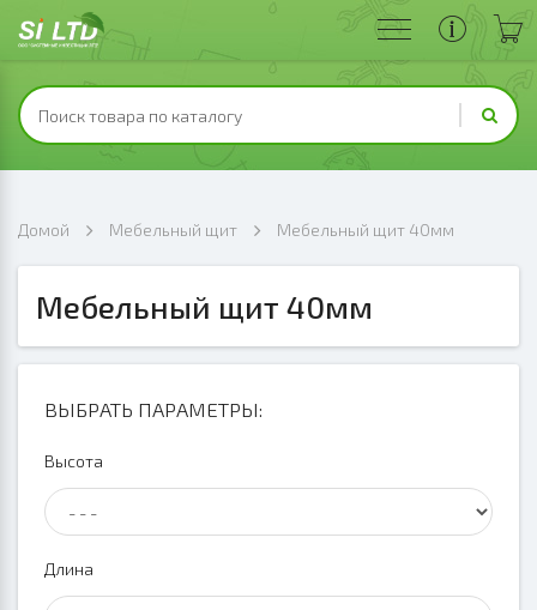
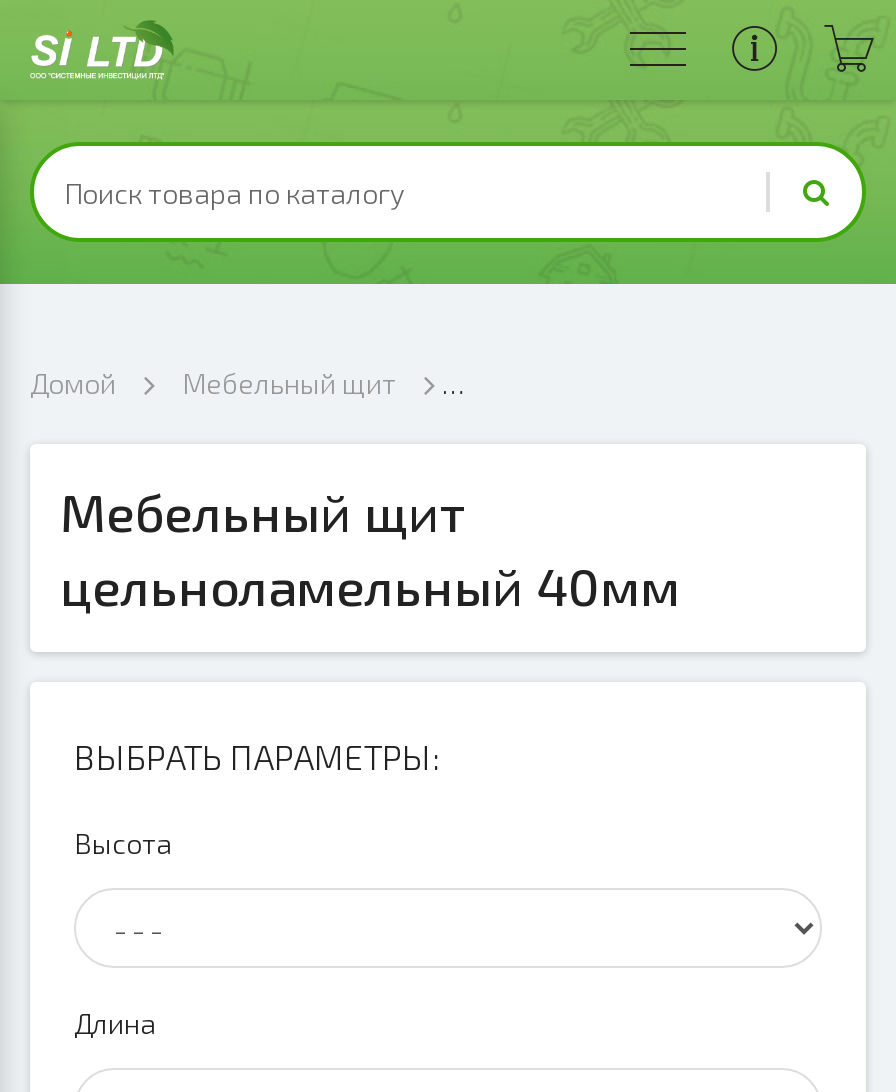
- Мебельный щит 40мм
- Мебельный щит 40мм
+ Мебельный щит
+ цельноламельный 40мм
